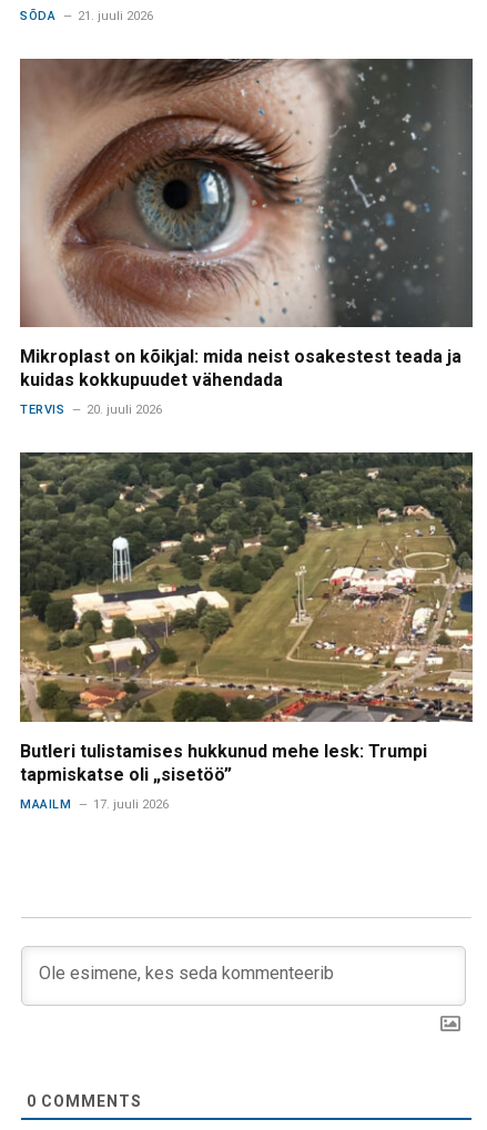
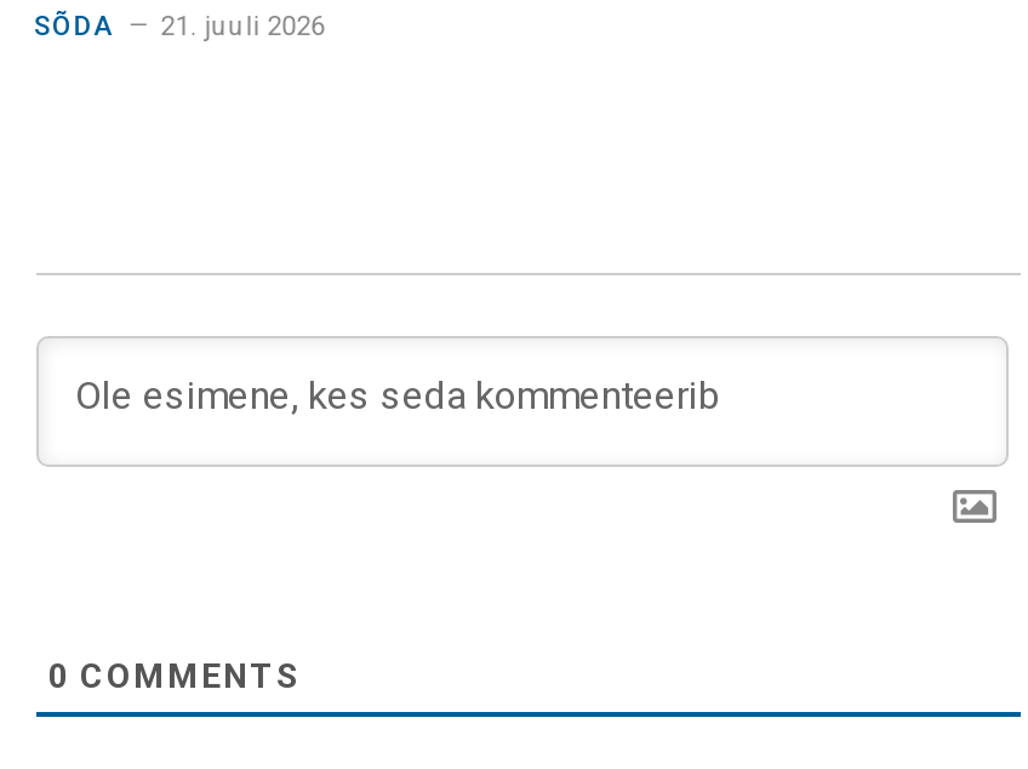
- [image]
- Mikroplast on kõikjal: mida neist osakestest teada ja
- kuidas kokkupuudet vähendada
- TERVIS
- 20. juuli 2026

- [image]
- Butleri tulistamises hukkunud mehe lesk: Trumpi
- tapmiskatse oli „sisetöö”
- MAAILM
- 17. juuli 2026
